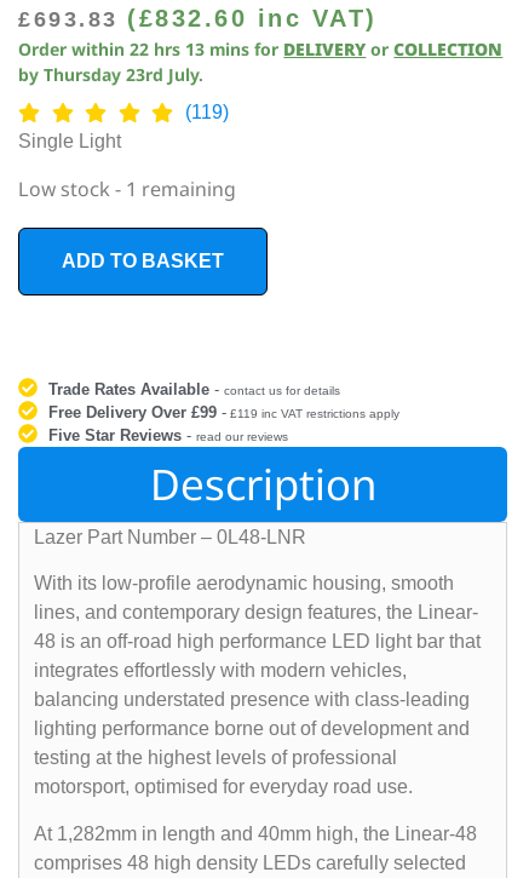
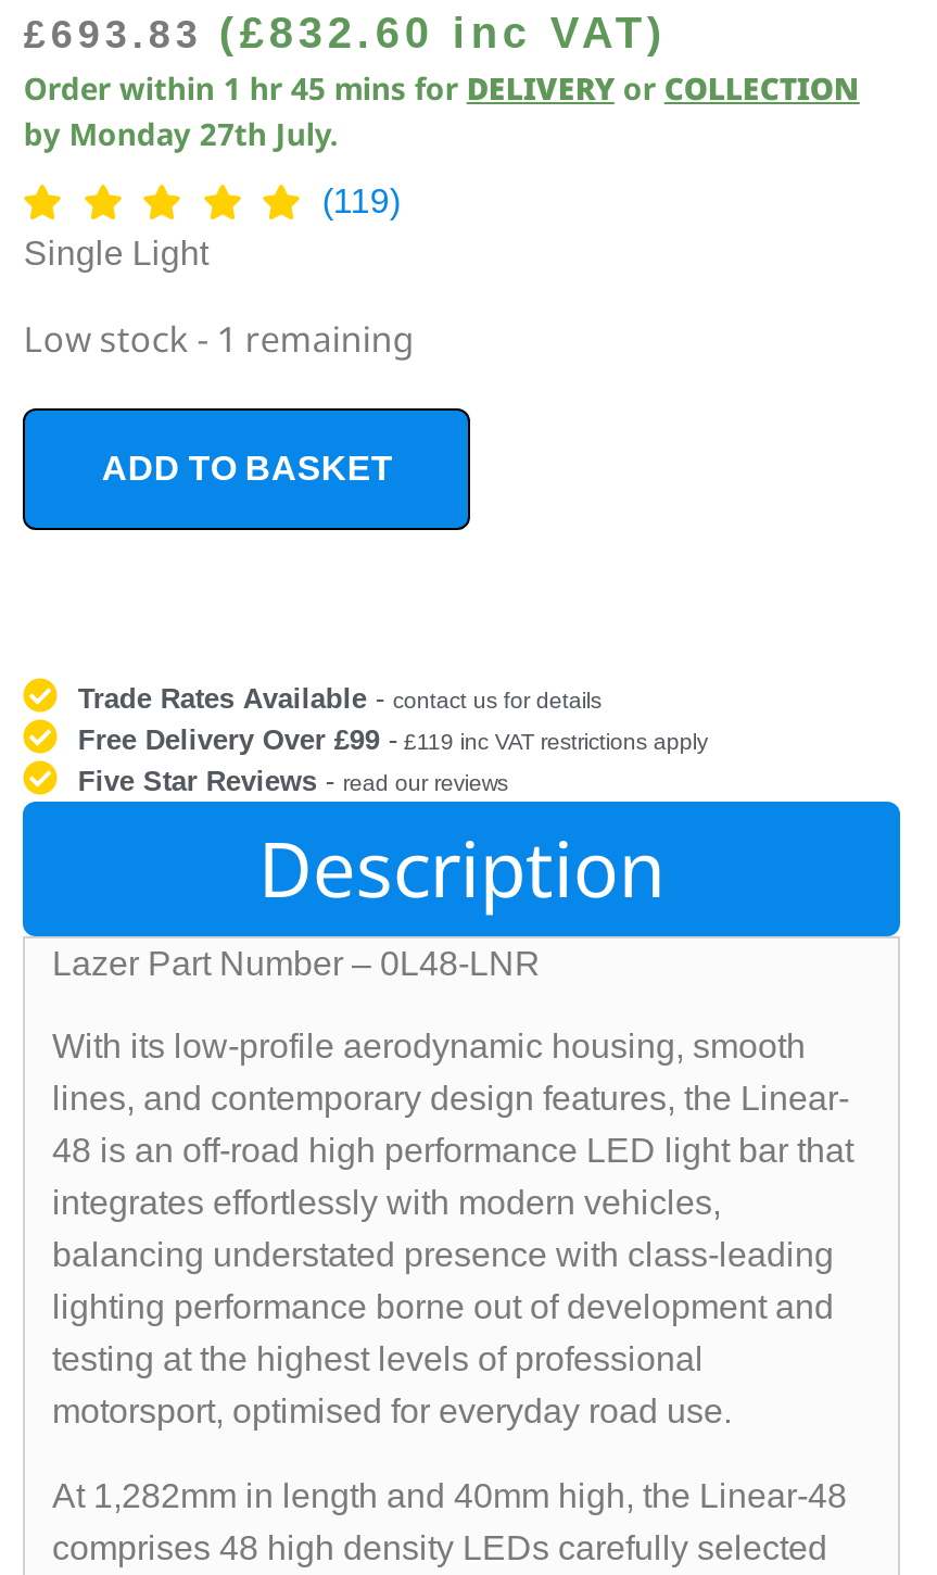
- Order within 22 hrs 13 mins for DELIVERY or COLLECTION
+ Order within 1 hr 45 mins for DELIVERY or COLLECTION

- by Thursday 23rd July.
+ by Monday 27th July.
